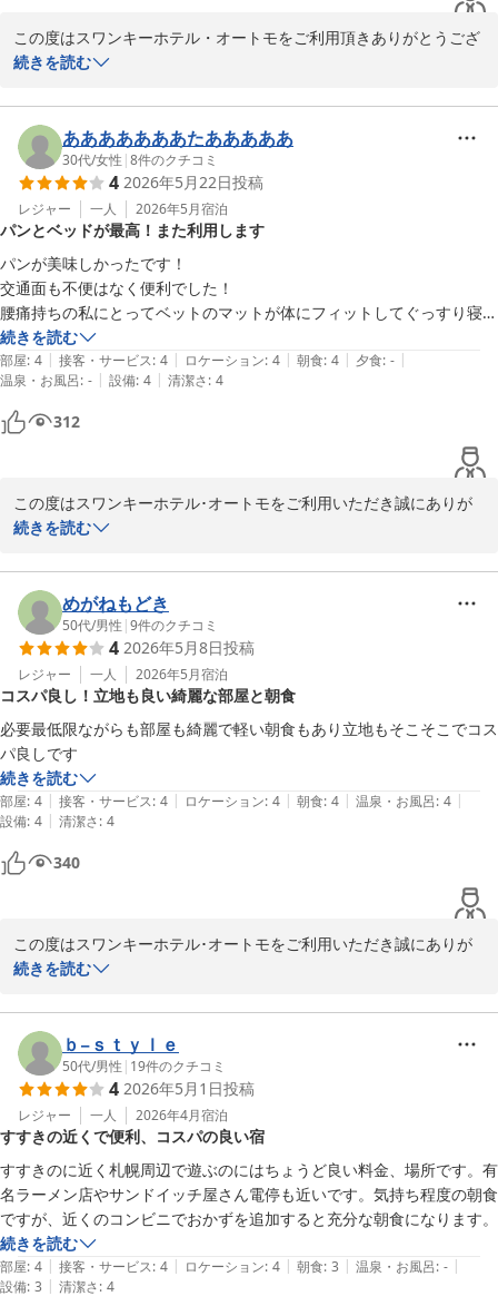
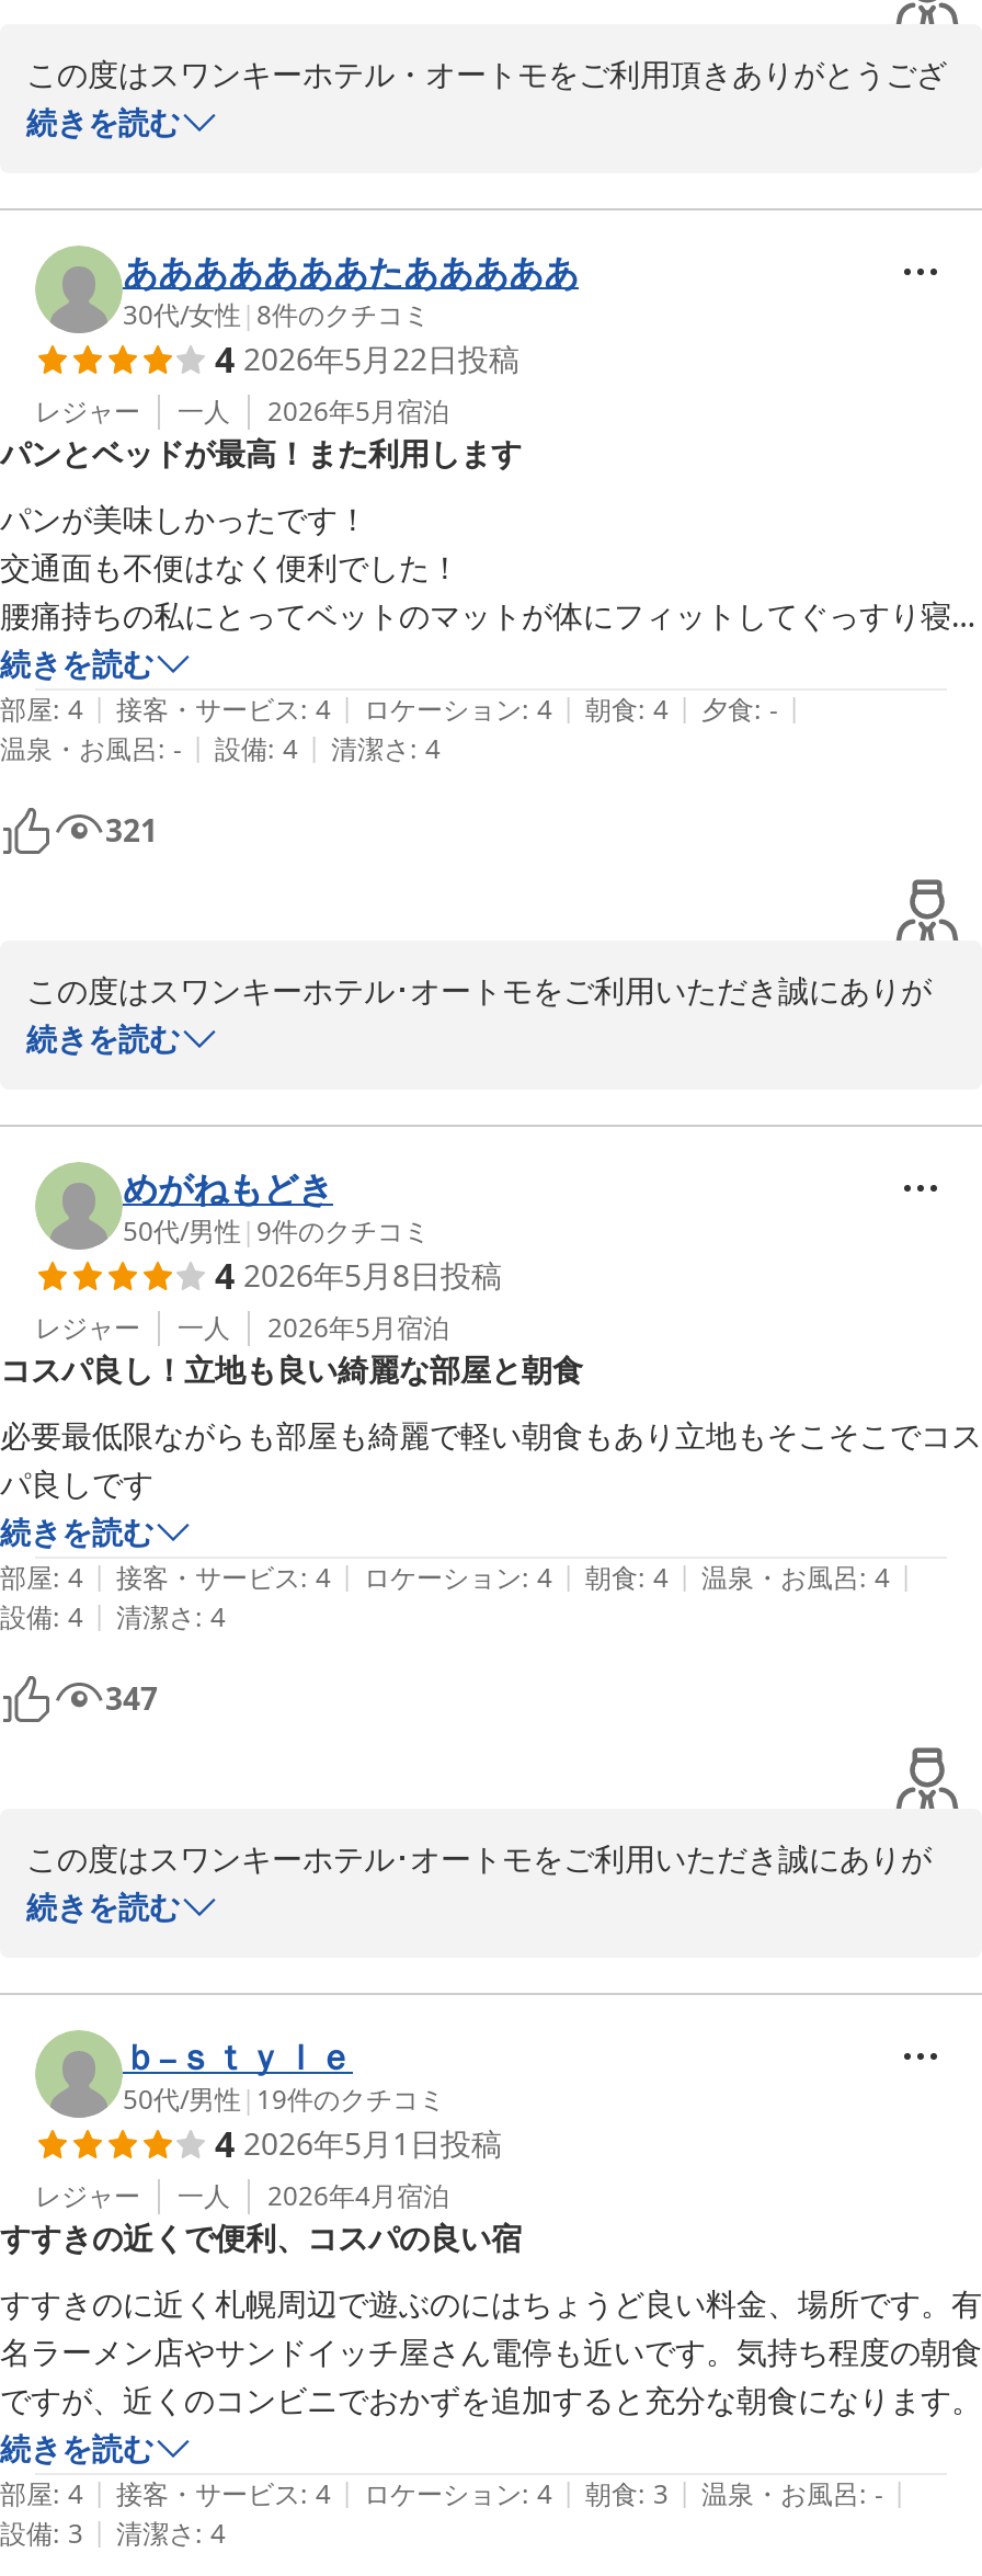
- 312
+ 321

- 340
+ 347
